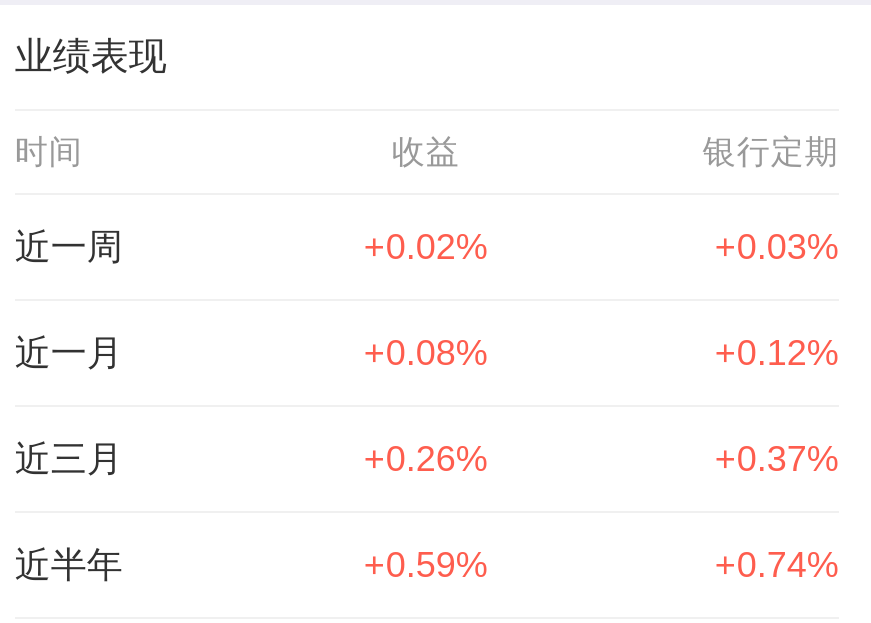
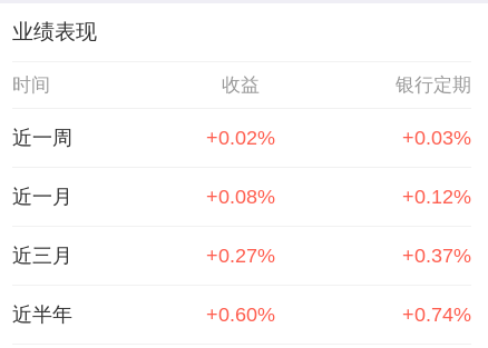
- +0.26%
+ +0.27%

- +0.59%
+ +0.60%
